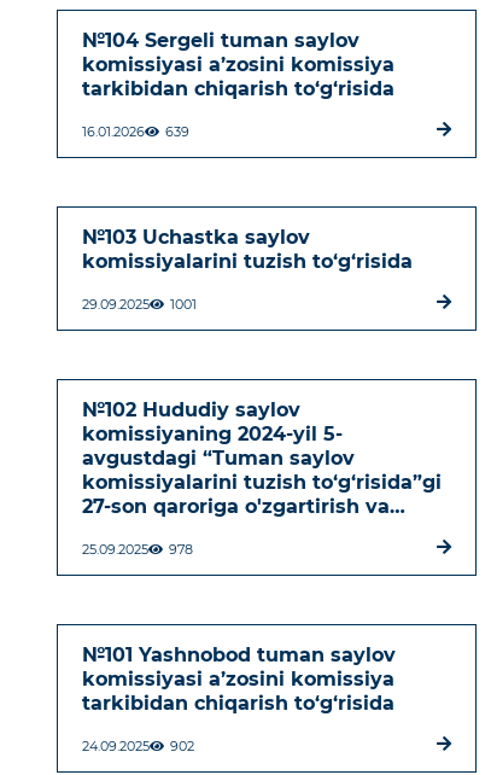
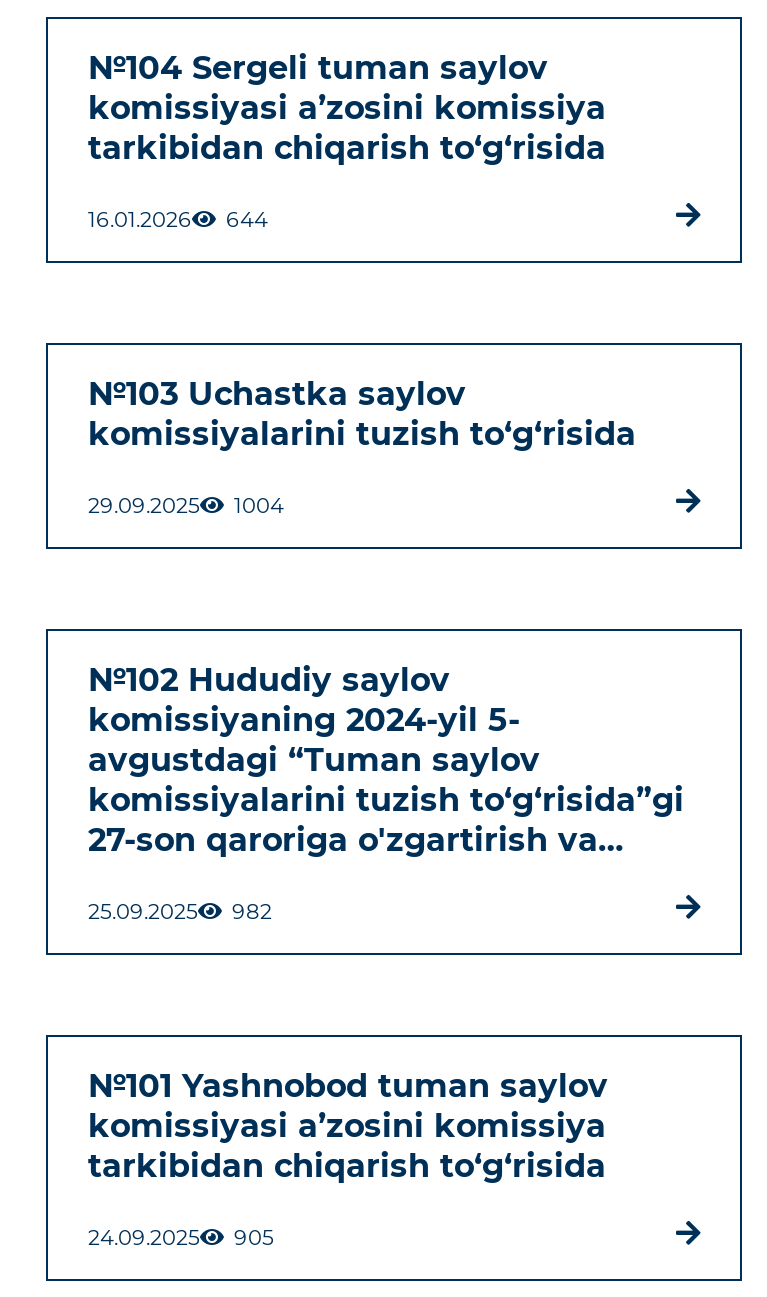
- 16.01.2026 639
+ 16.01.2026 644

- 29.09.2025 1001
+ 29.09.2025 1004

- 25.09.2025 978
+ 25.09.2025 982

- 24.09.2025 902
+ 24.09.2025 905
